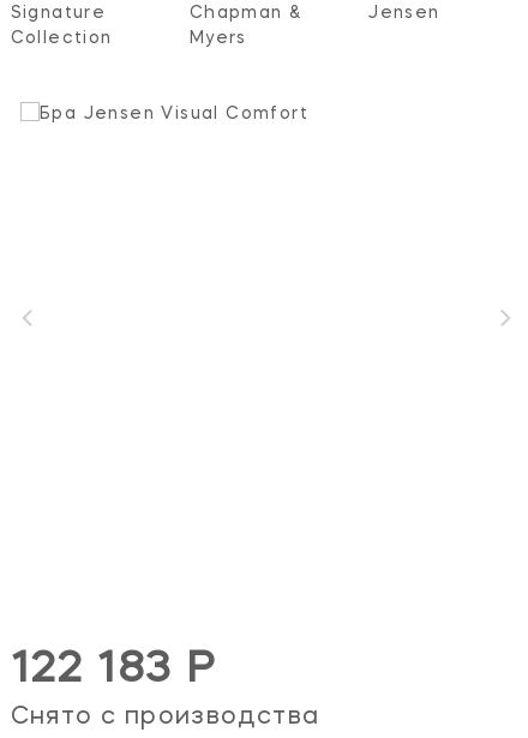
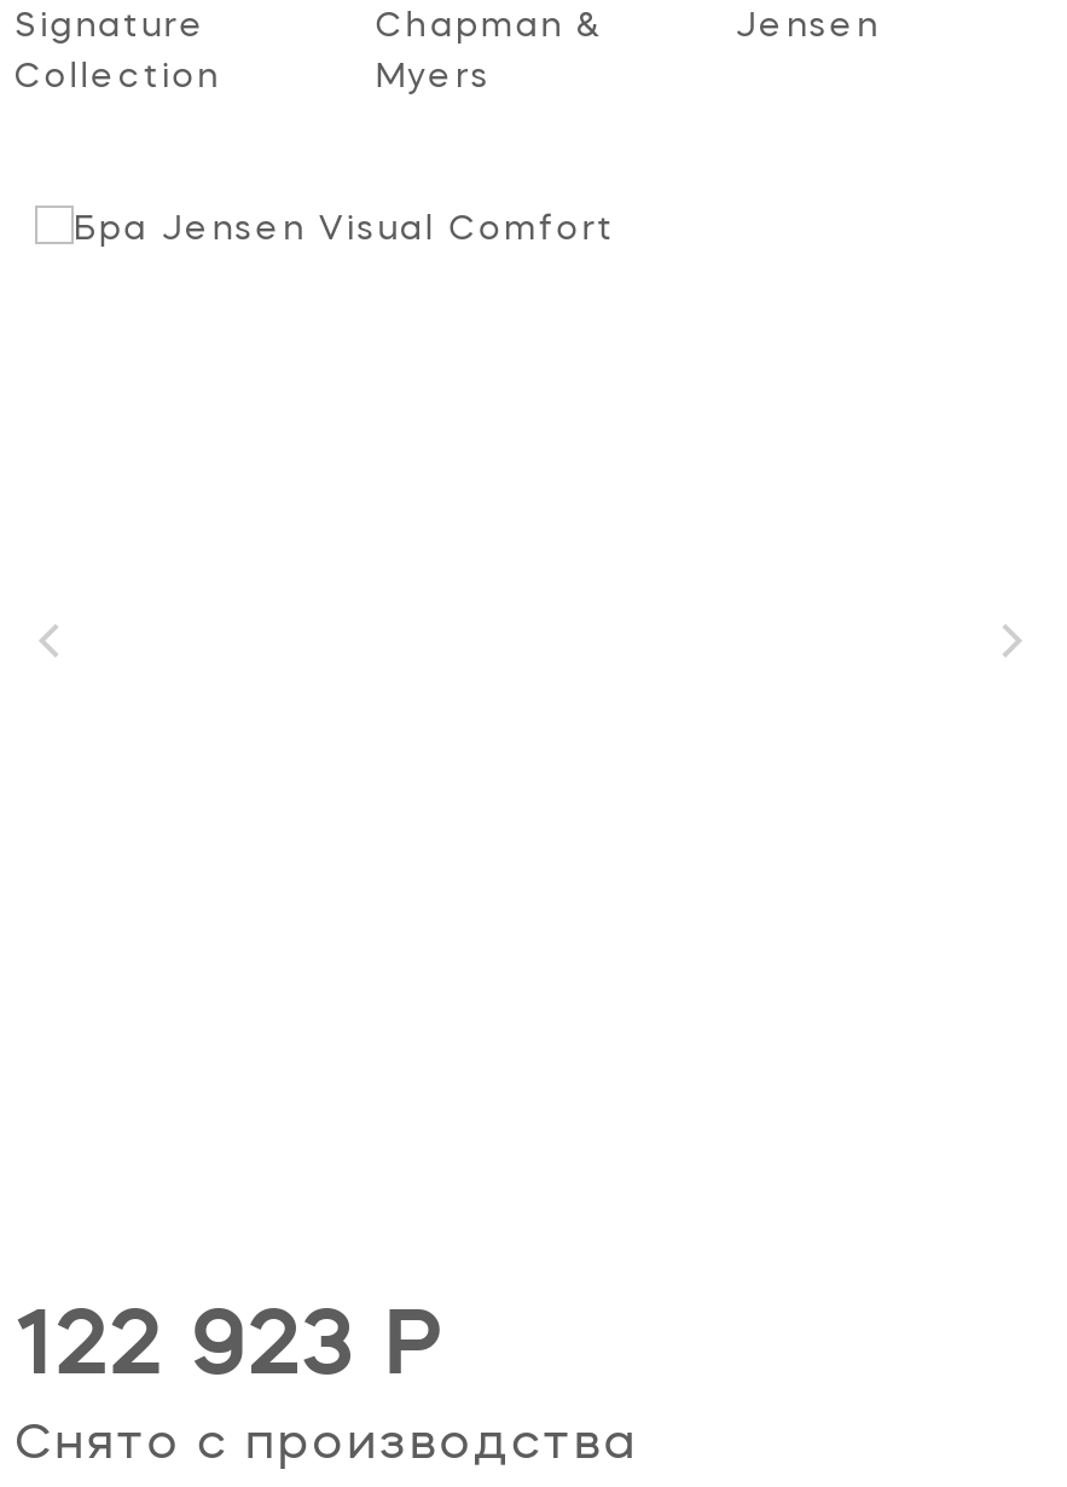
- 122 183 Р
+ 122 923 Р
